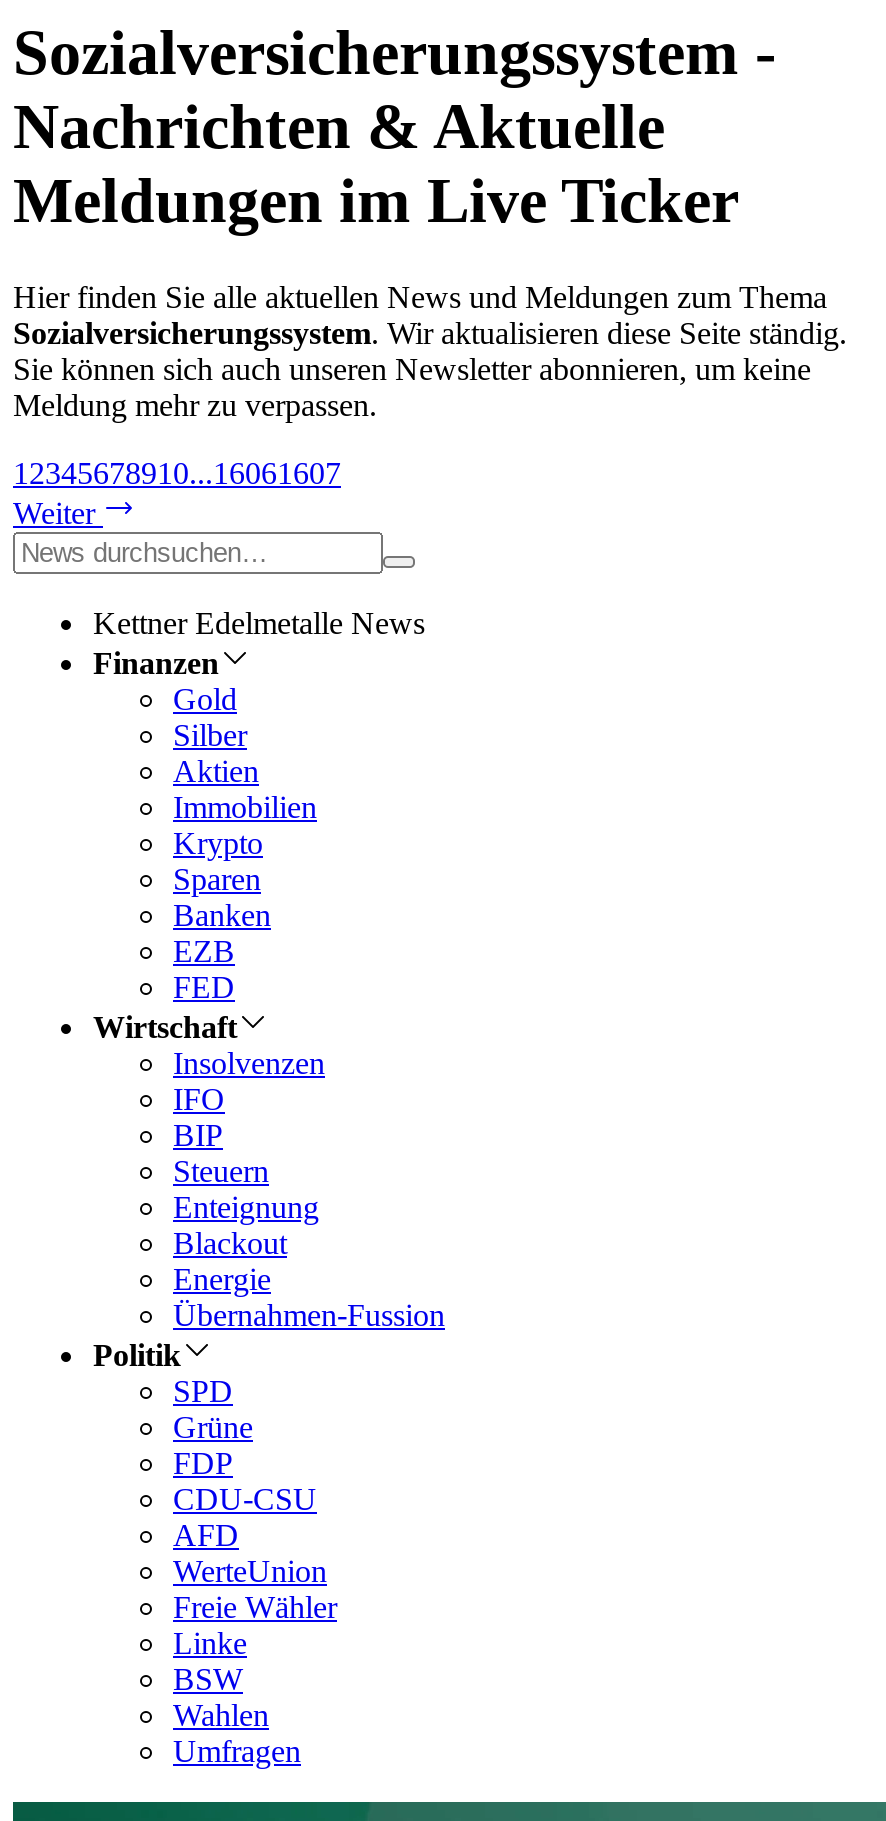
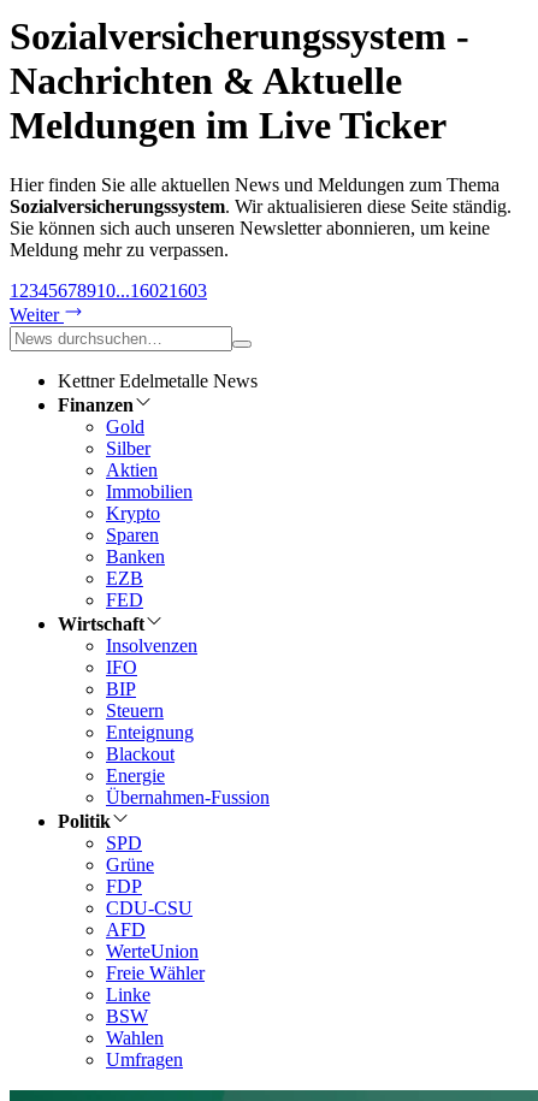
- 1 2345678910...16061607
+ 1 2345678910...16021603
